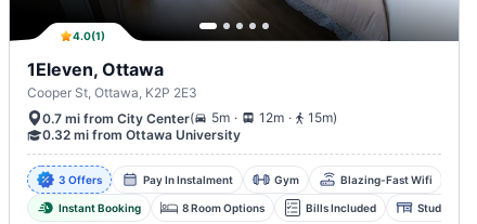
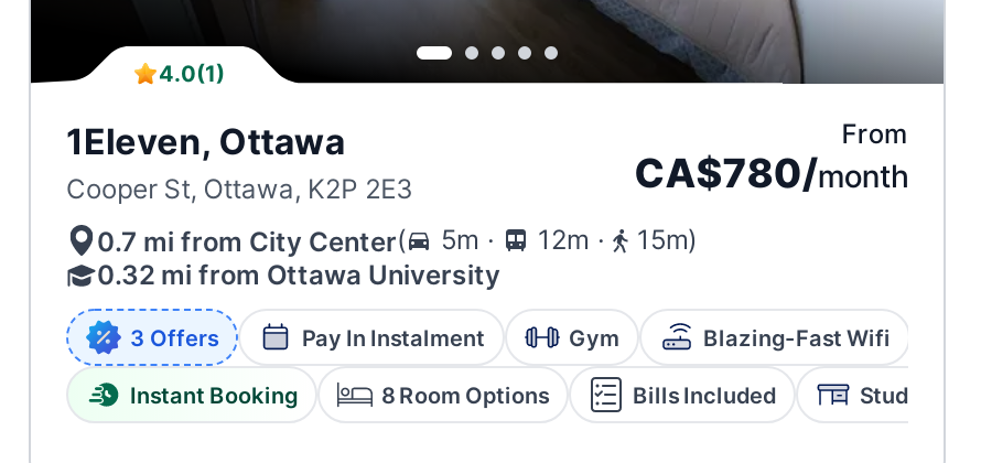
+ From
+ CA$780/month
